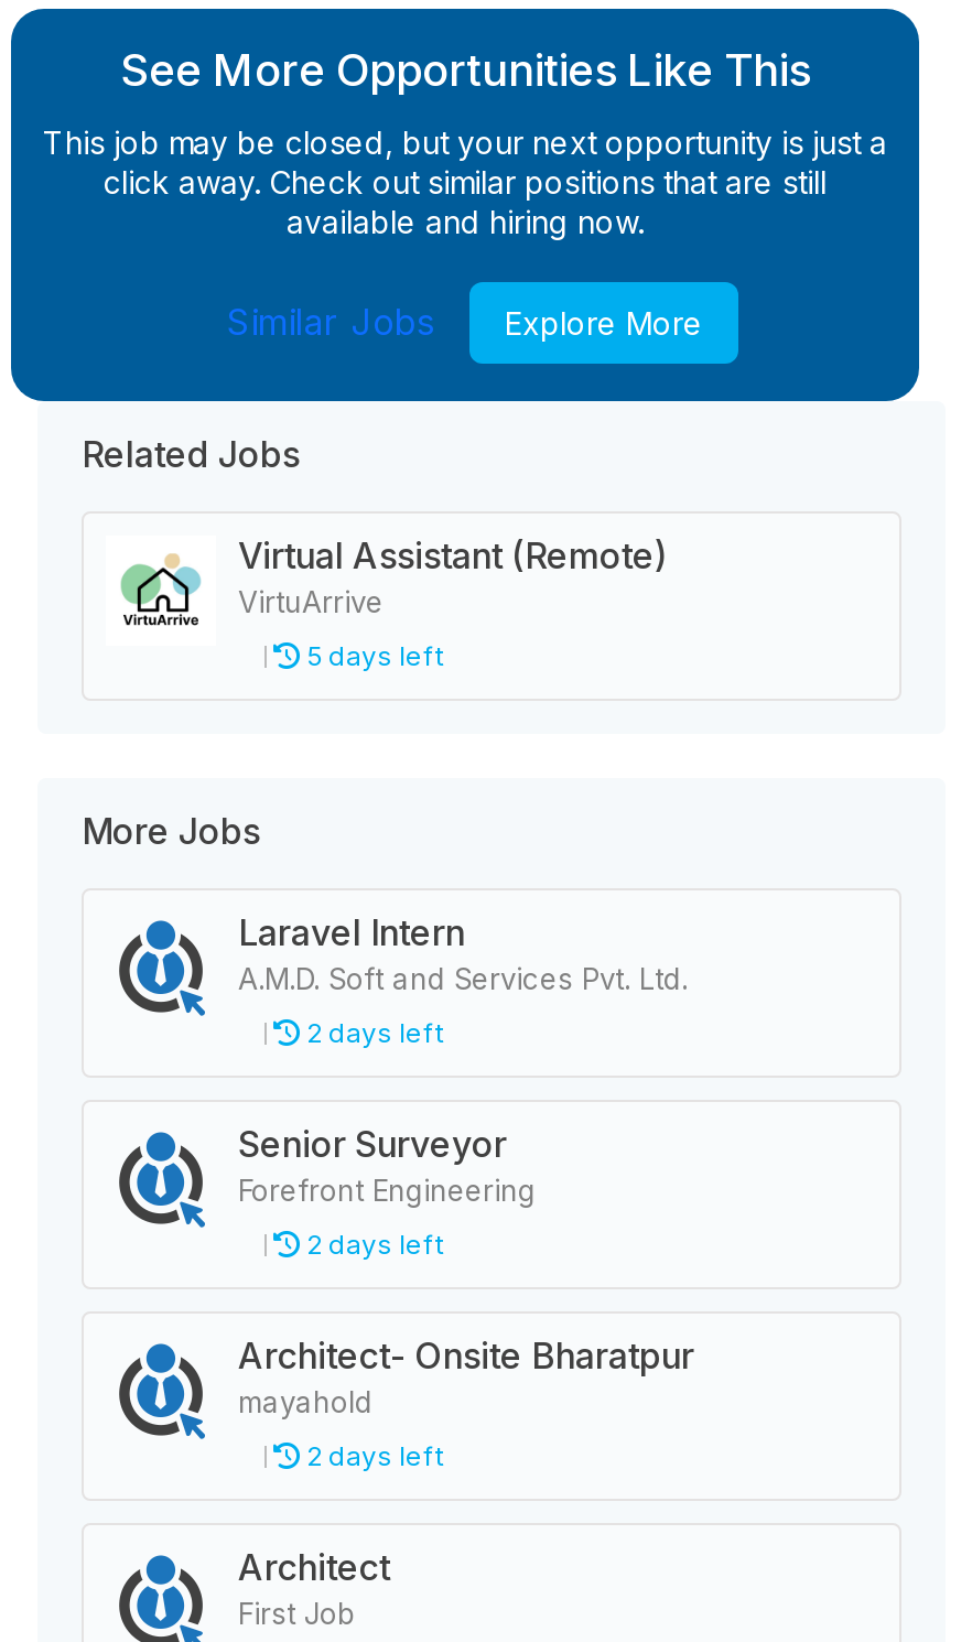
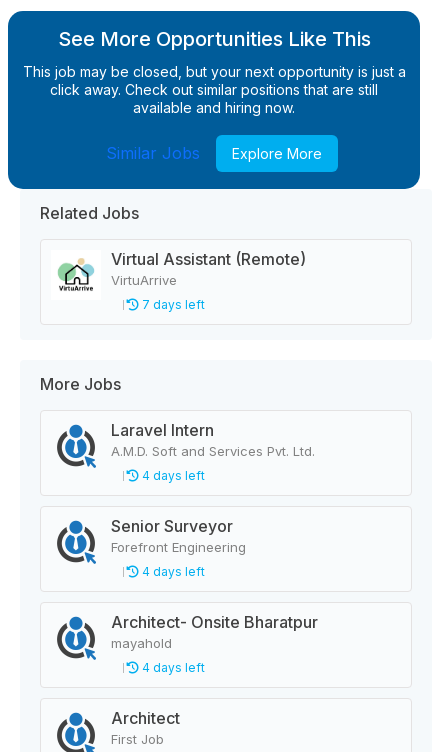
- 5 days left
+ 7 days left

- 2 days left
+ 4 days left

- 2 days left
+ 4 days left

- 2 days left
+ 4 days left
